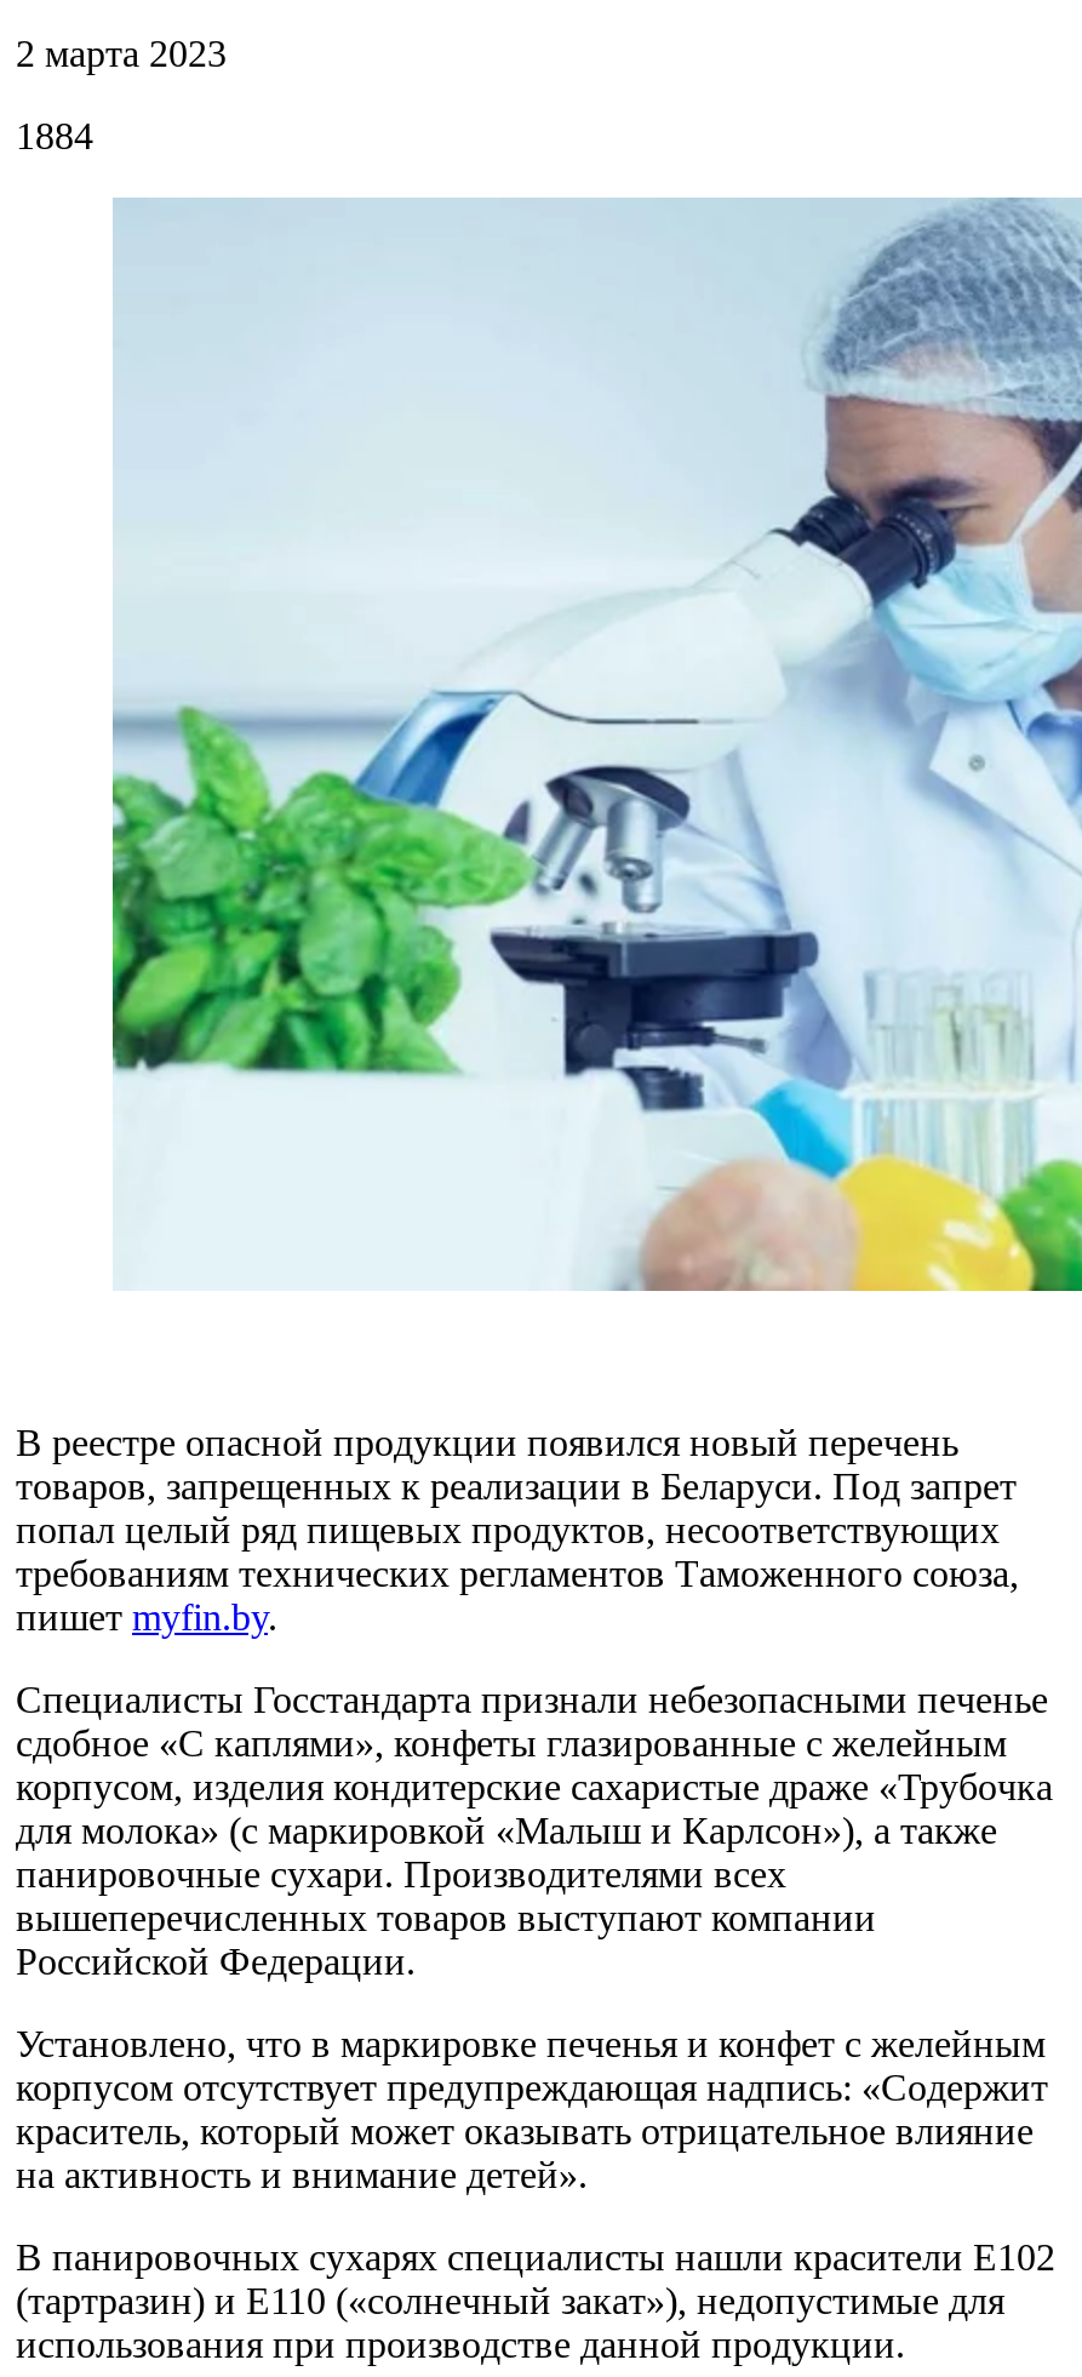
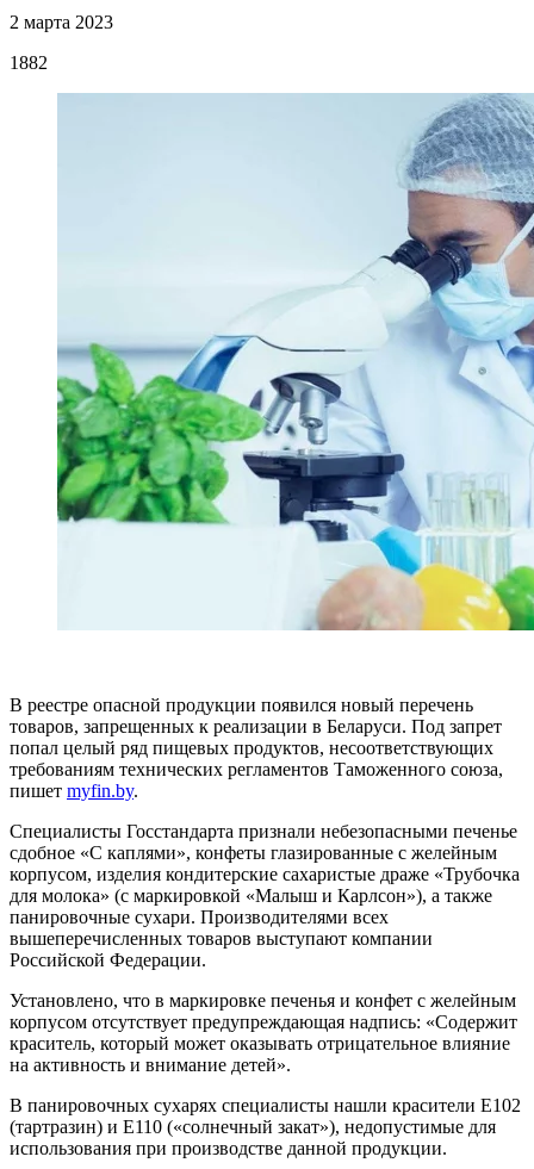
- 1884
+ 1882
